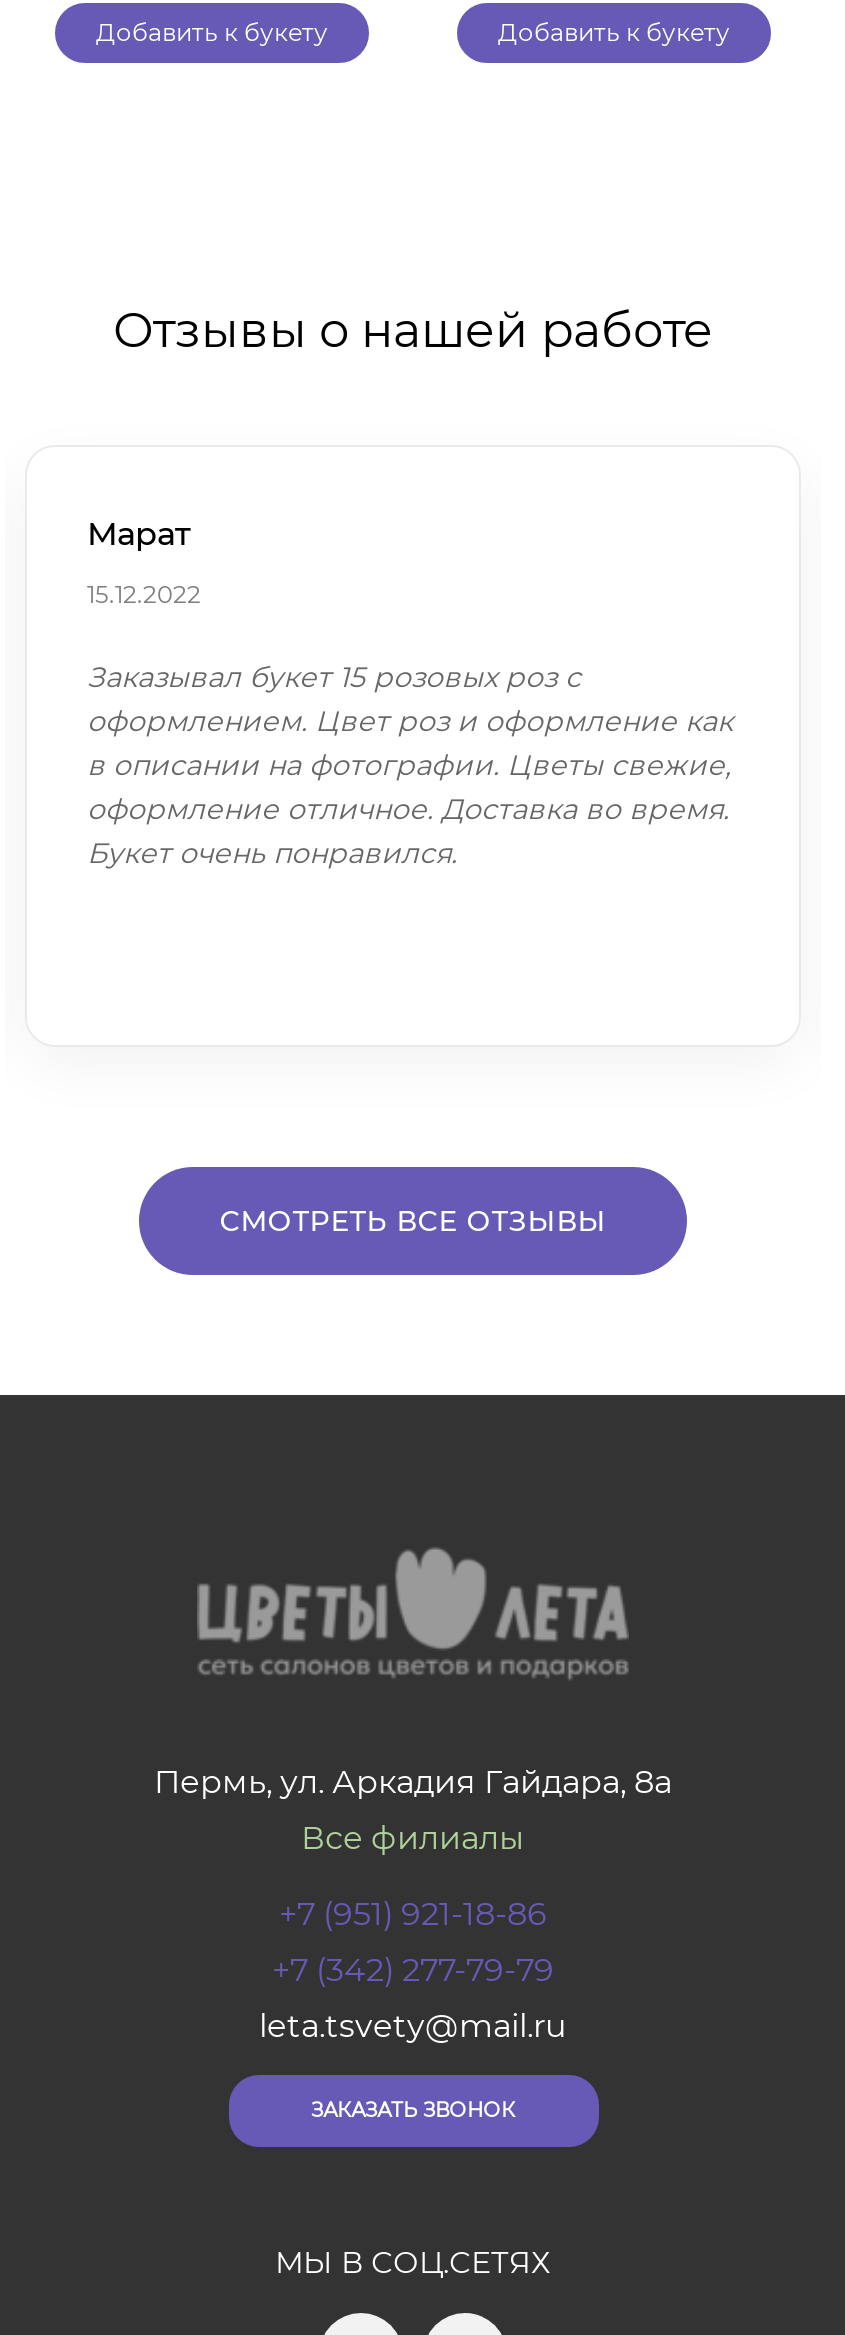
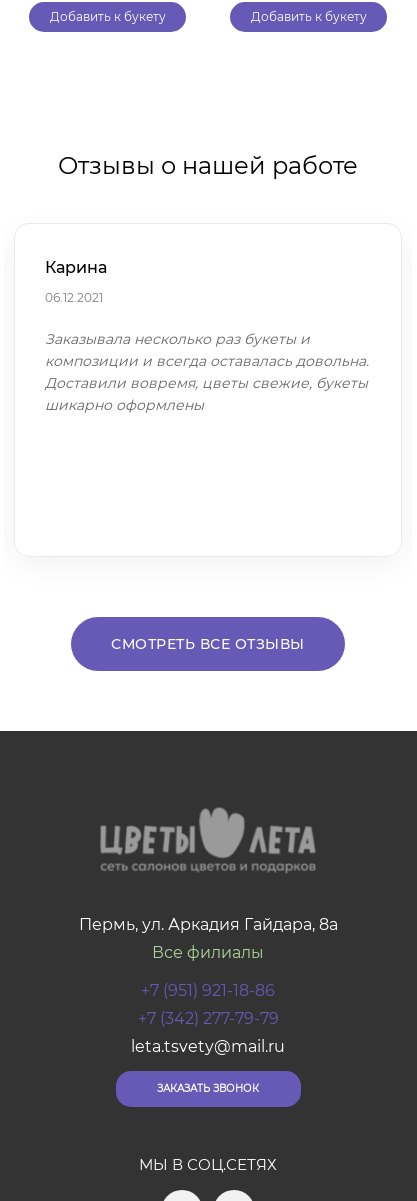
- Марат
+ Карина

- 15.12.2022
+ 06.12.2021

- Заказывал букет 15 розовых роз с
- оформлением. Цвет роз и оформление как
- в описании на фотографии. Цветы свежие,
- оформление отличное. Доставка во время.
- Букет очень понравился.
+ Заказывала несколько раз букеты и
+ композиции и всегда оставалась довольна.
+ Доставили вовремя, цветы свежие, букеты
+ шикарно оформлены
